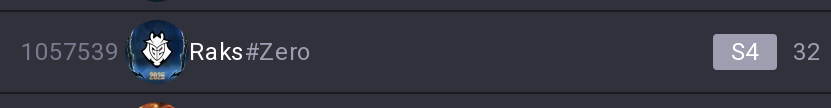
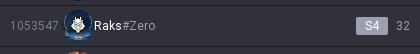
- 1057539
+ 1053547
